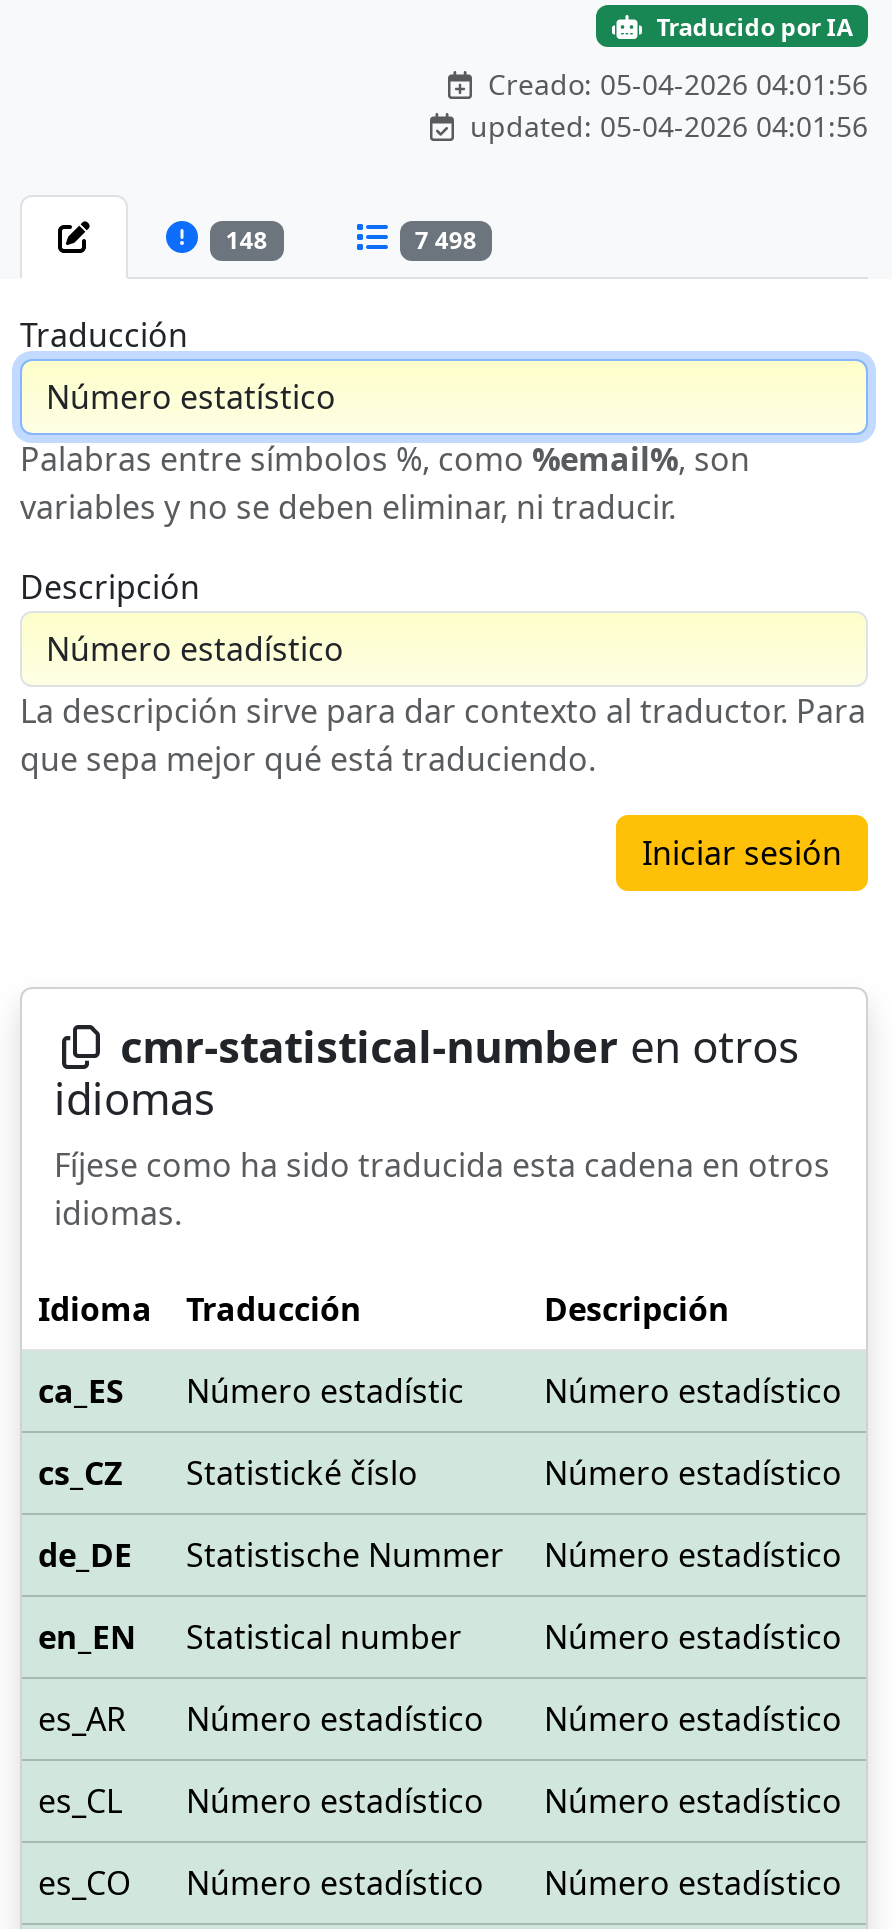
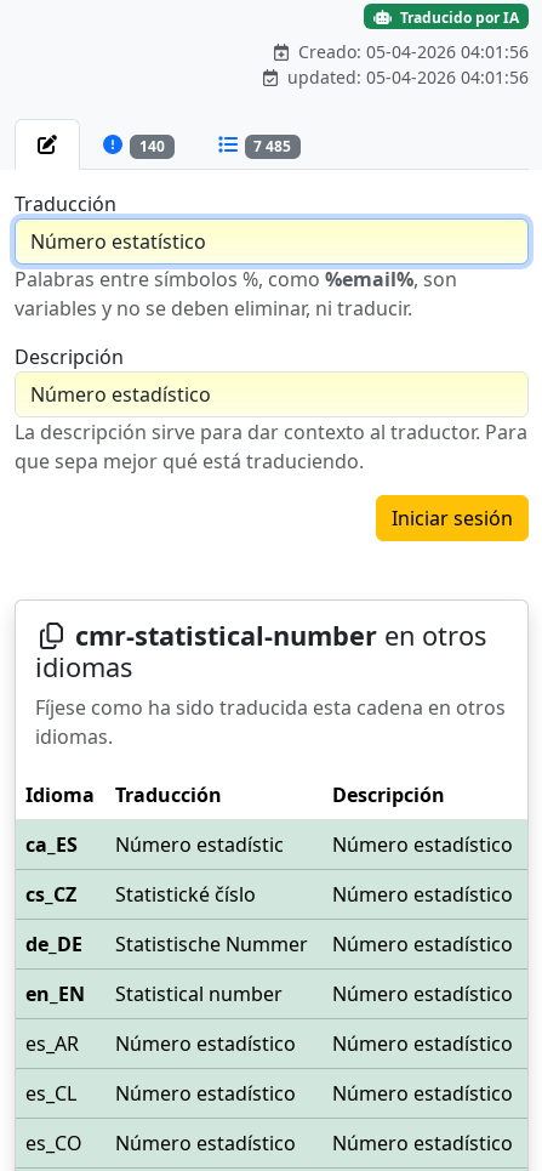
- 148
+ 140

- 7 498
+ 7 485
